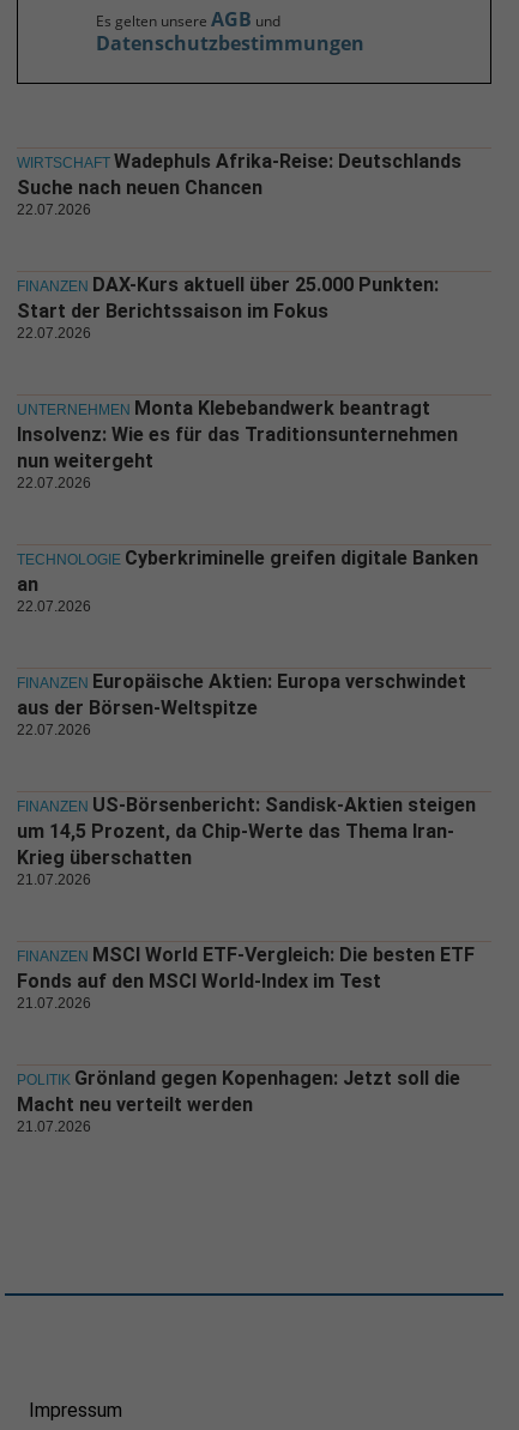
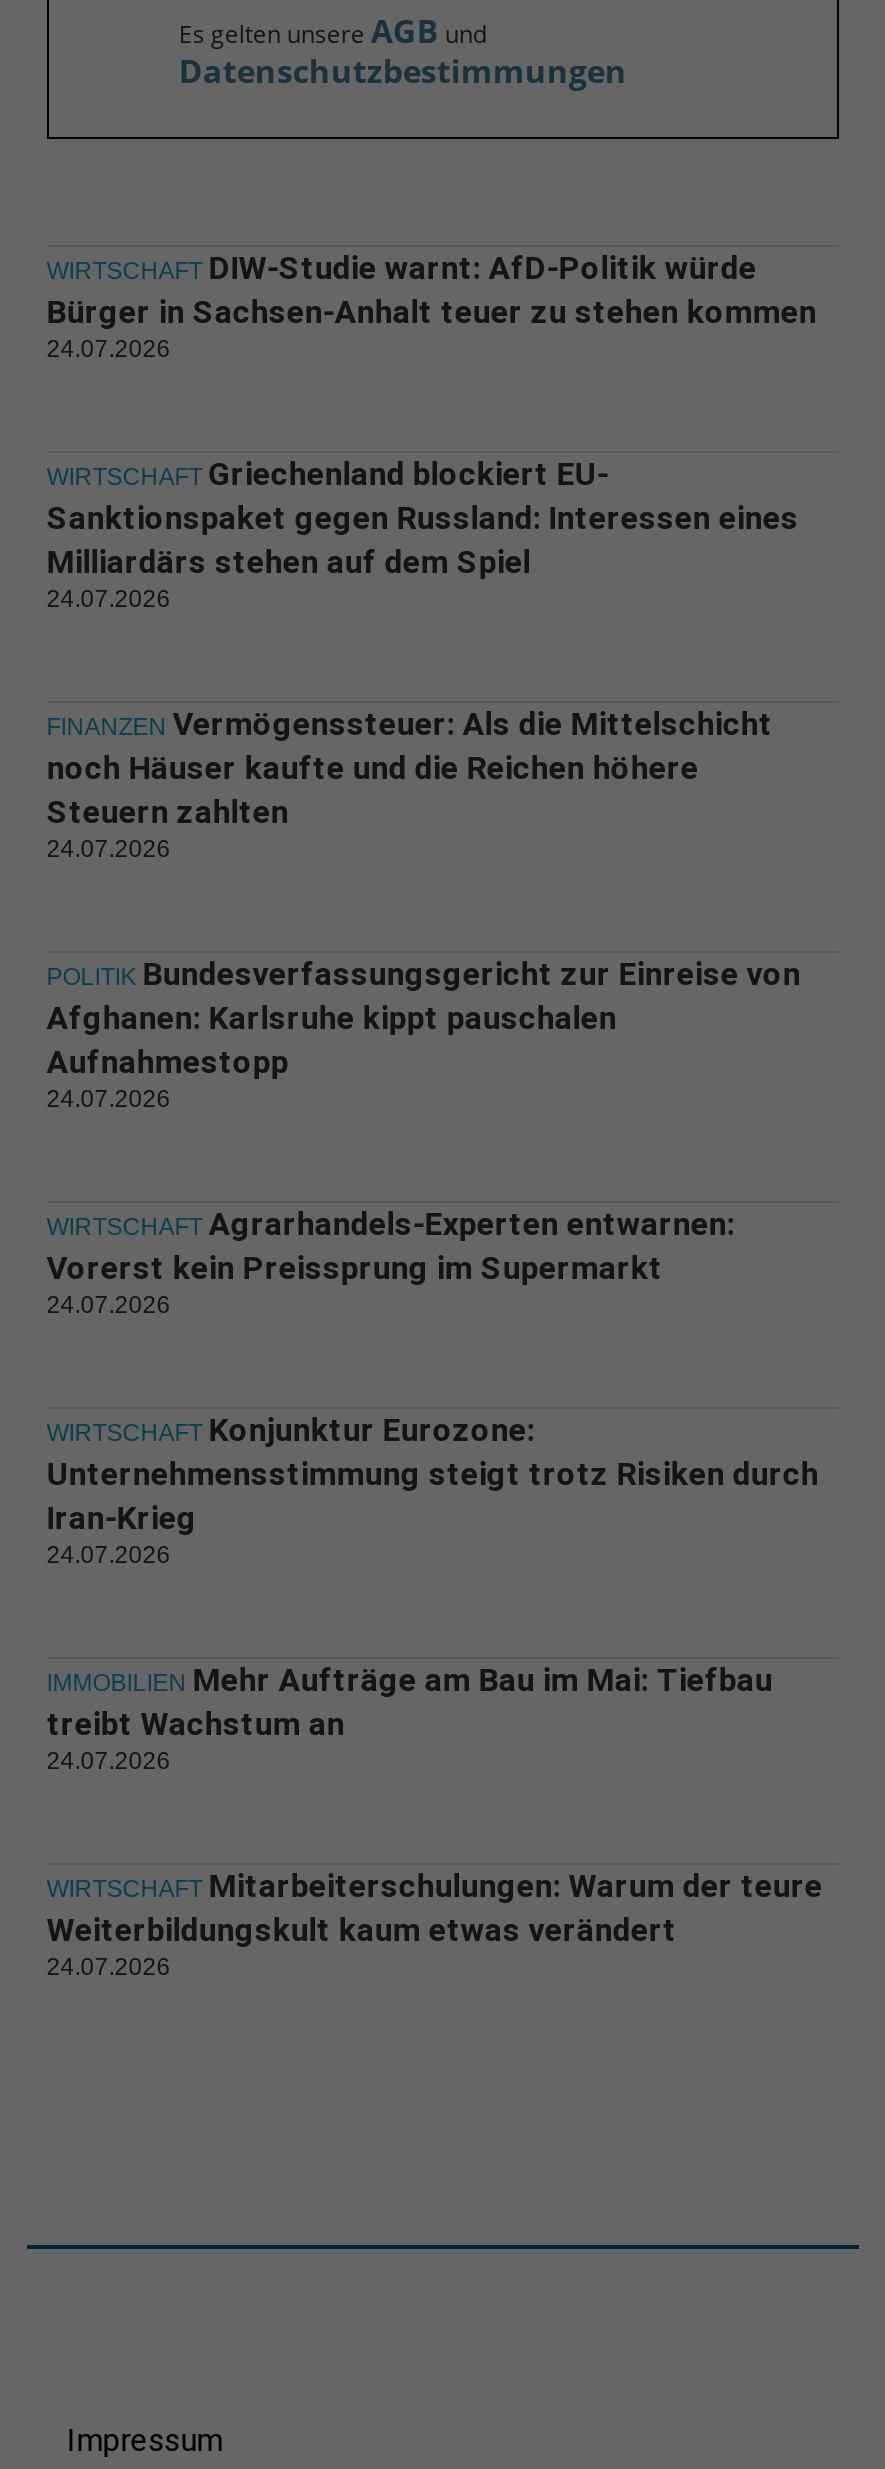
- WIRTSCHAFT Wadephuls Afrika-Reise: Deutschlands
- Suche nach neuen Chancen
- 22.07.2026
+ WIRTSCHAFT DIW-Studie warnt: AfD-Politik würde
+ Bürger in Sachsen-Anhalt teuer zu stehen kommen
+ 24.07.2026

- FINANZEN DAX-Kurs aktuell über 25.000 Punkten:
- Start der Berichtssaison im Fokus
- 22.07.2026
+ WIRTSCHAFT Griechenland blockiert EU-
+ Sanktionspaket gegen Russland: Interessen eines
+ Milliardärs stehen auf dem Spiel
+ 24.07.2026

- UNTERNEHMEN Monta Klebebandwerk beantragt
- Insolvenz: Wie es für das Traditionsunternehmen
- nun weitergeht
- 22.07.2026
+ FINANZEN Vermögenssteuer: Als die Mittelschicht
+ noch Häuser kaufte und die Reichen höhere
+ Steuern zahlten
+ 24.07.2026

- TECHNOLOGIE Cyberkriminelle greifen digitale Banken
- an
- 22.07.2026
+ POLITIK Bundesverfassungsgericht zur Einreise von
+ Afghanen: Karlsruhe kippt pauschalen
+ Aufnahmestopp
+ 24.07.2026

- FINANZEN Europäische Aktien: Europa verschwindet
- aus der Börsen-Weltspitze
- 22.07.2026
+ WIRTSCHAFT Agrarhandels-Experten entwarnen:
+ Vorerst kein Preissprung im Supermarkt
+ 24.07.2026

- FINANZEN US-Börsenbericht: Sandisk-Aktien steigen
- um 14,5 Prozent, da Chip-Werte das Thema Iran-
- Krieg überschatten
- 21.07.2026
+ WIRTSCHAFT Konjunktur Eurozone:
+ Unternehmensstimmung steigt trotz Risiken durch
+ Iran-Krieg
+ 24.07.2026

- FINANZEN MSCI World ETF-Vergleich: Die besten ETF
- Fonds auf den MSCI World-Index im Test
- 21.07.2026
+ IMMOBILIEN Mehr Aufträge am Bau im Mai: Tiefbau
+ treibt Wachstum an
+ 24.07.2026

- POLITIK Grönland gegen Kopenhagen: Jetzt soll die
- Macht neu verteilt werden
- 21.07.2026
+ WIRTSCHAFT Mitarbeiterschulungen: Warum der teure
+ Weiterbildungskult kaum etwas verändert
+ 24.07.2026
